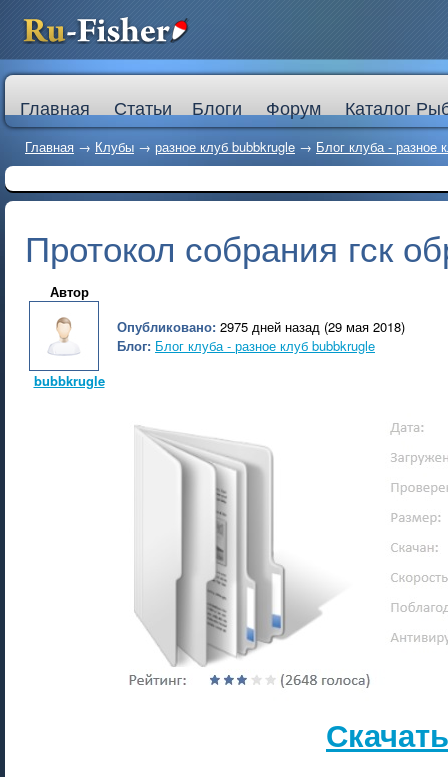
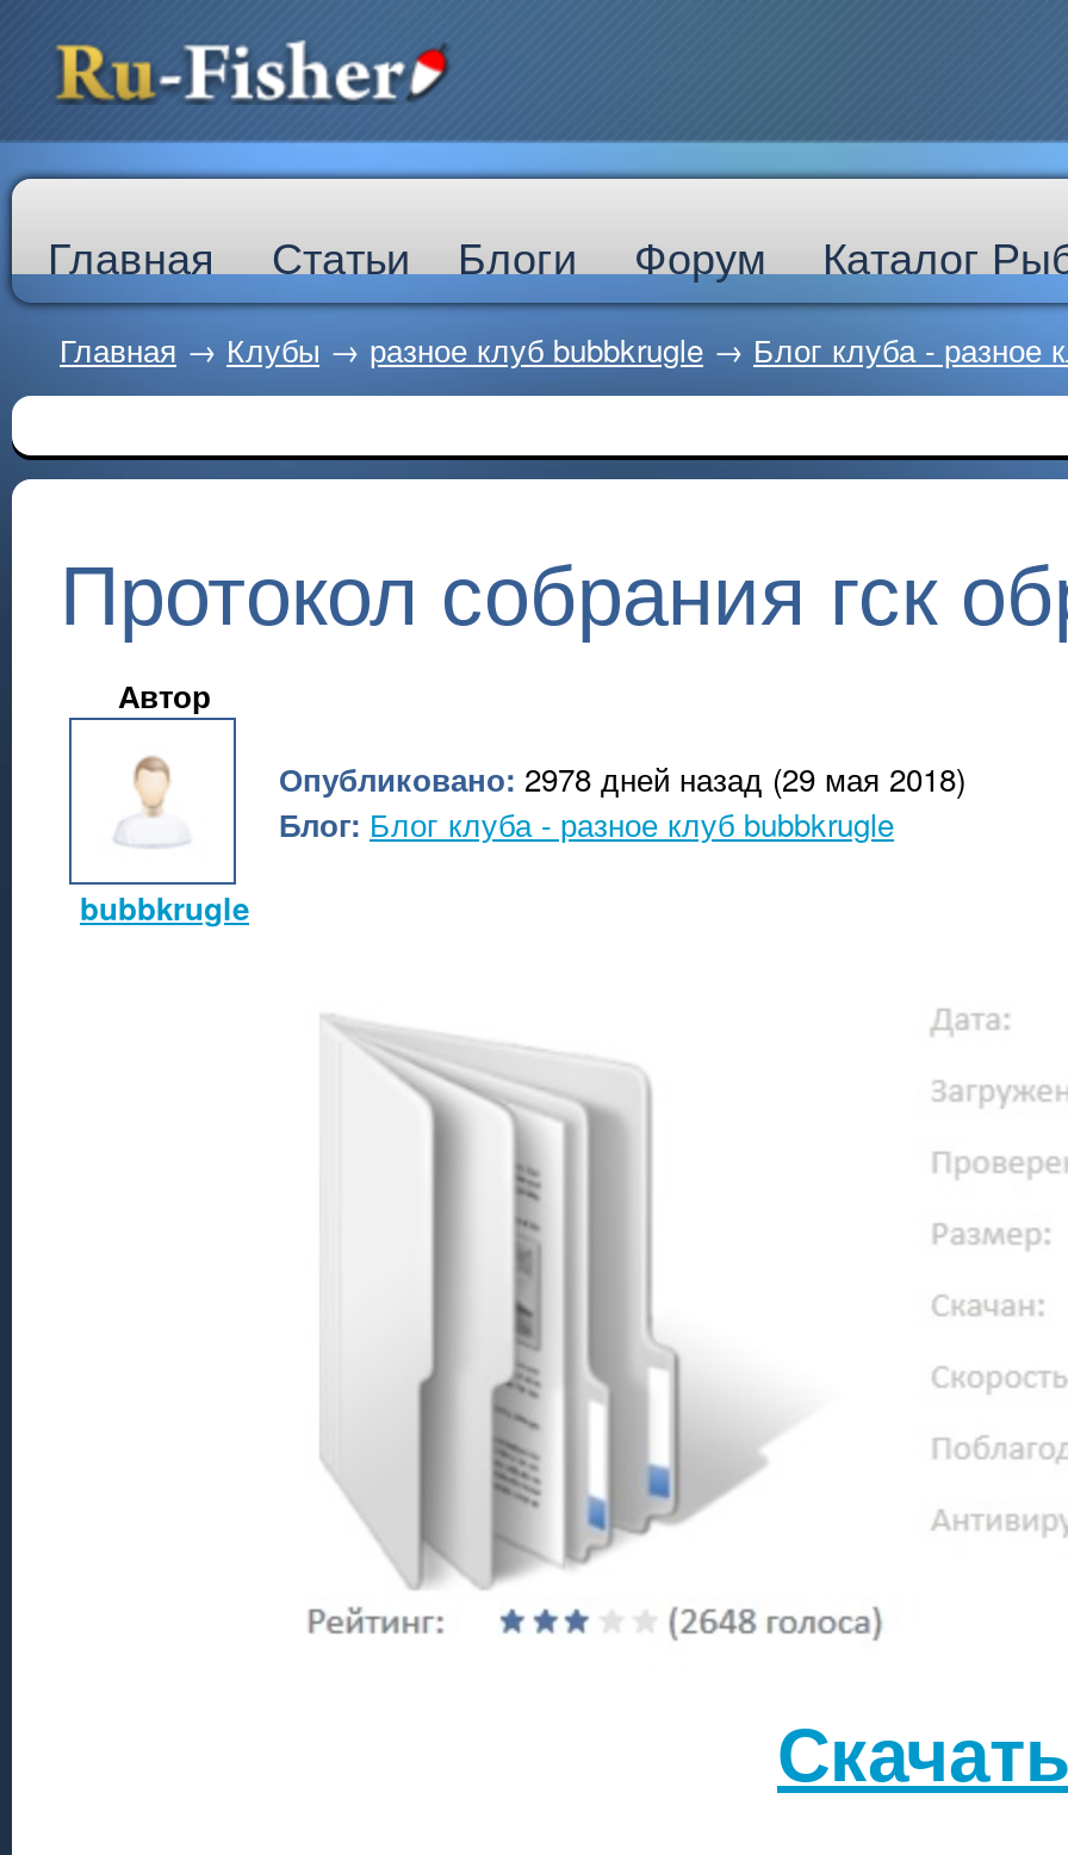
- Опубликовано: 2975 дней назад (29 мая 2018)
+ Опубликовано: 2978 дней назад (29 мая 2018)
